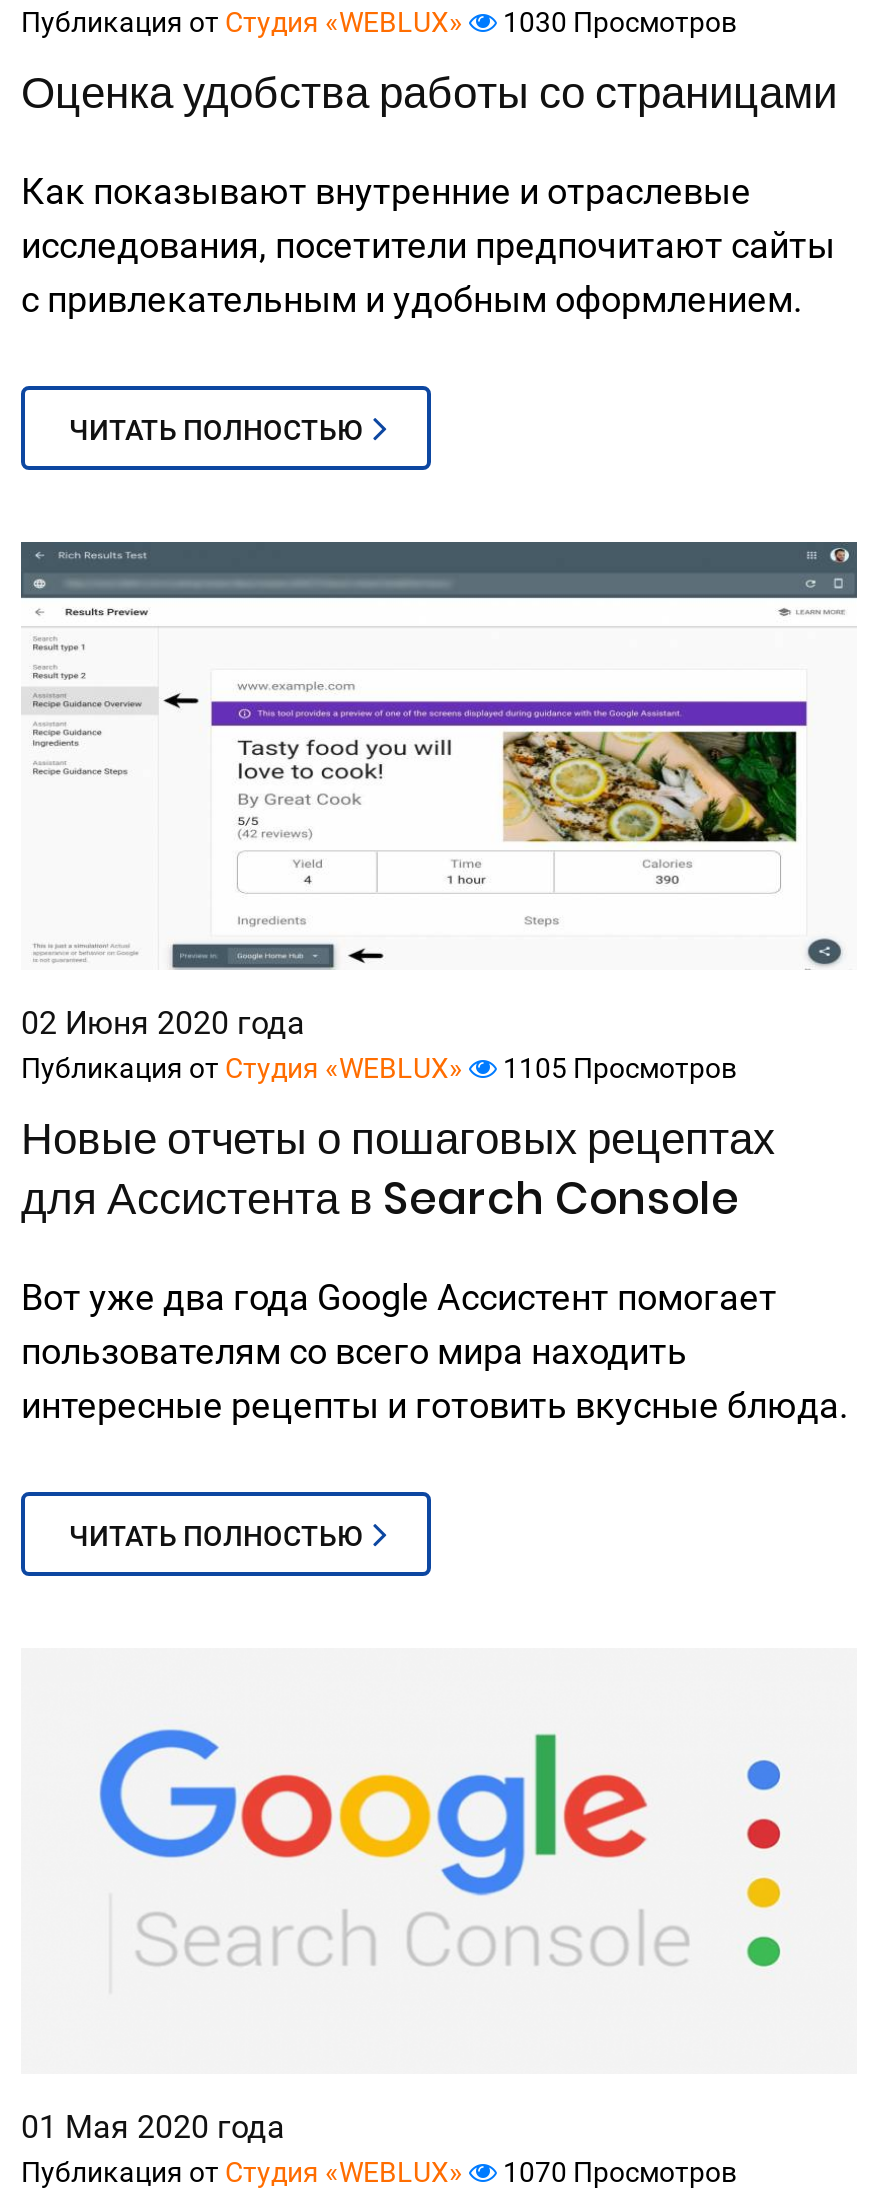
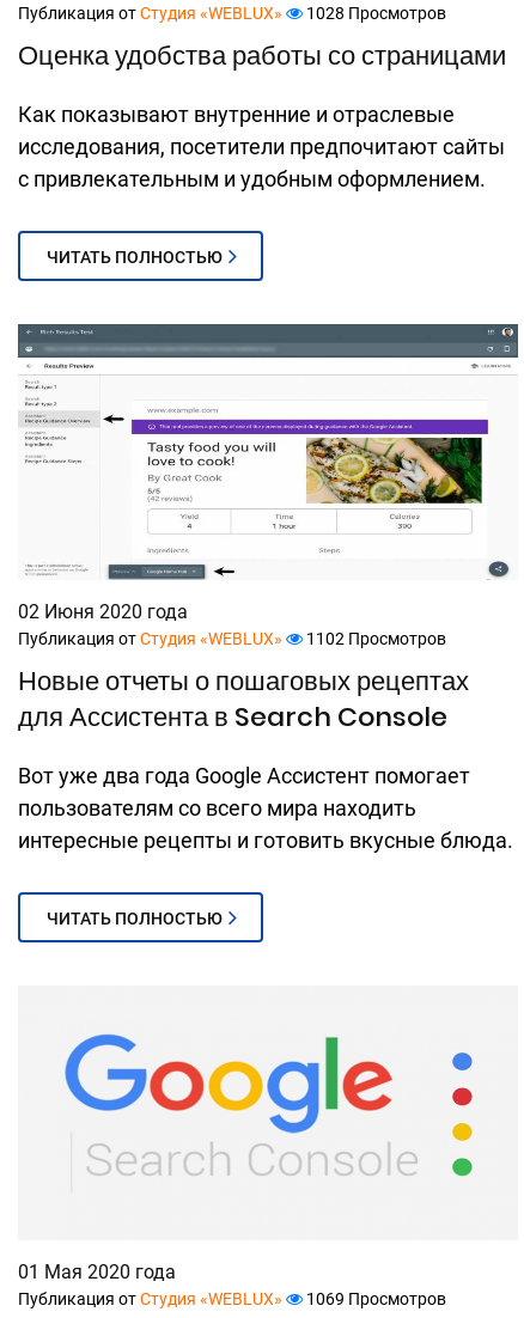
- Публикация от Студия «WEBLUX» 1030 Просмотров
+ Публикация от Студия «WEBLUX» 1028 Просмотров

- Публикация от Студия «WEBLUX» 1105 Просмотров
+ Публикация от Студия «WEBLUX» 1102 Просмотров

- Публикация от Студия «WEBLUX» 1070 Просмотров
+ Публикация от Студия «WEBLUX» 1069 Просмотров
